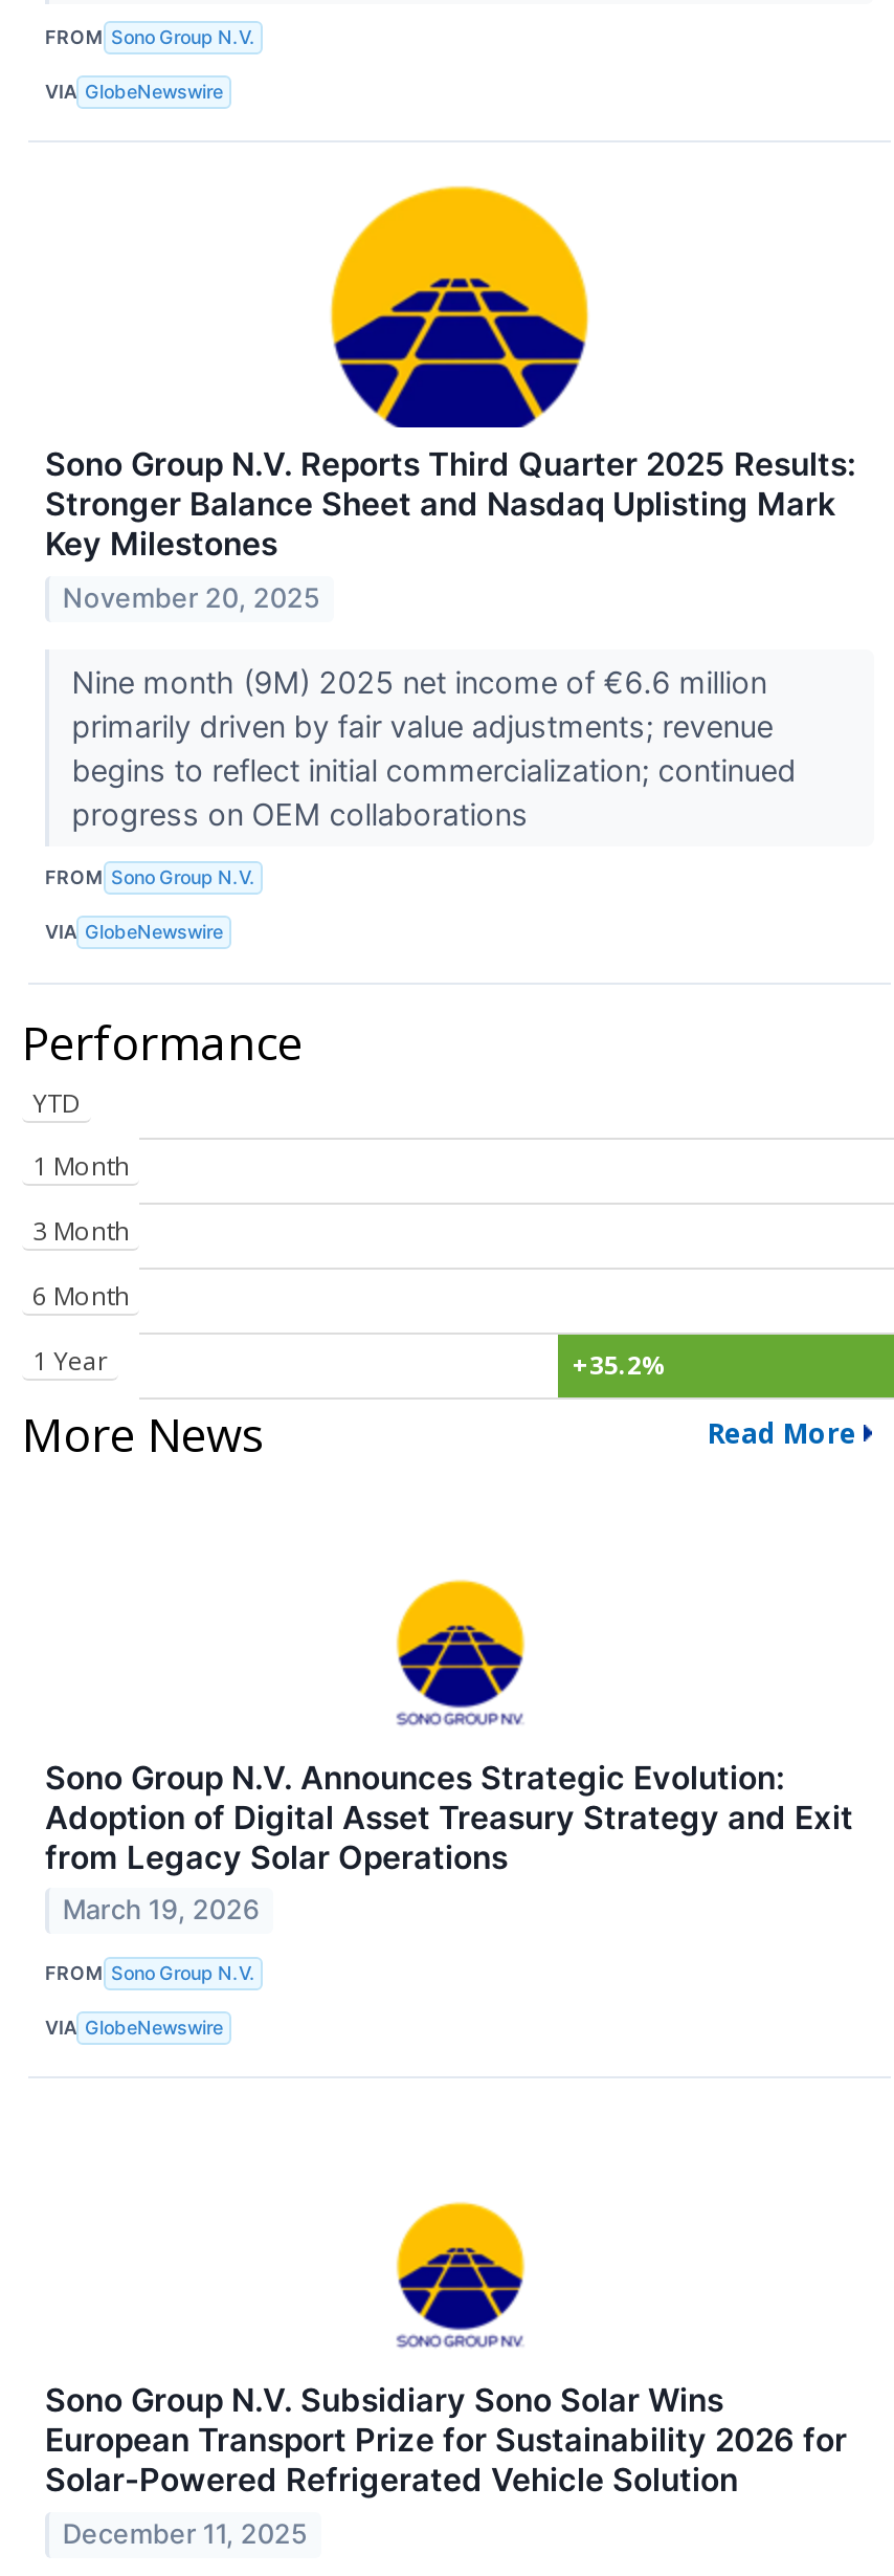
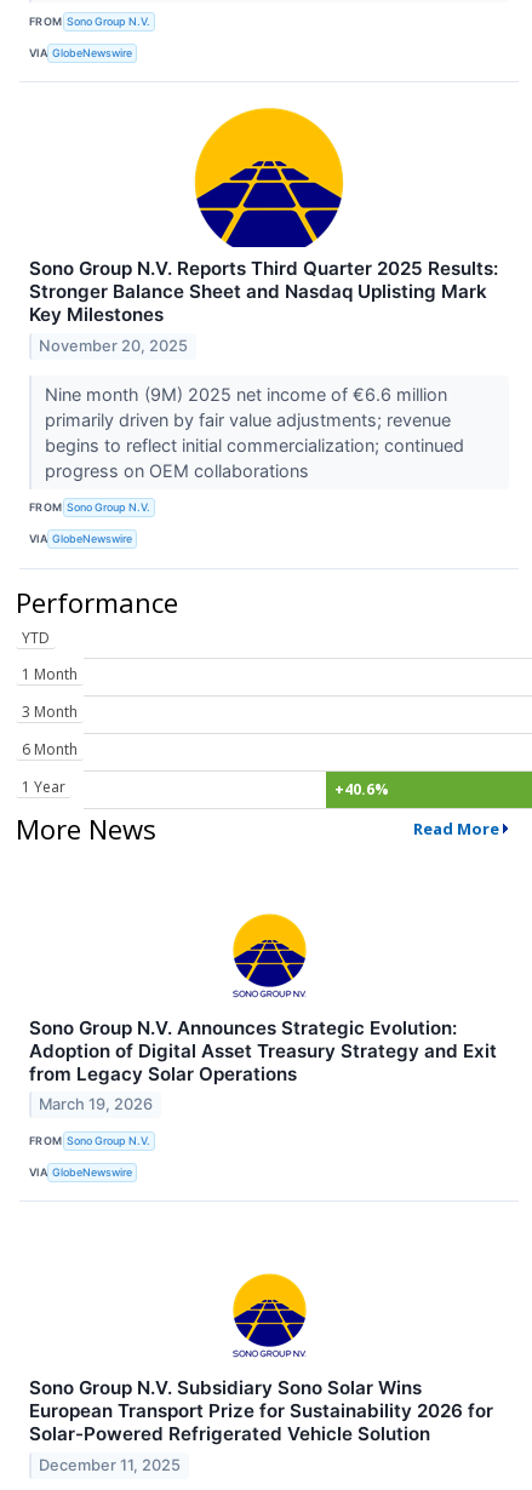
- +35.2%
+ +40.6%
